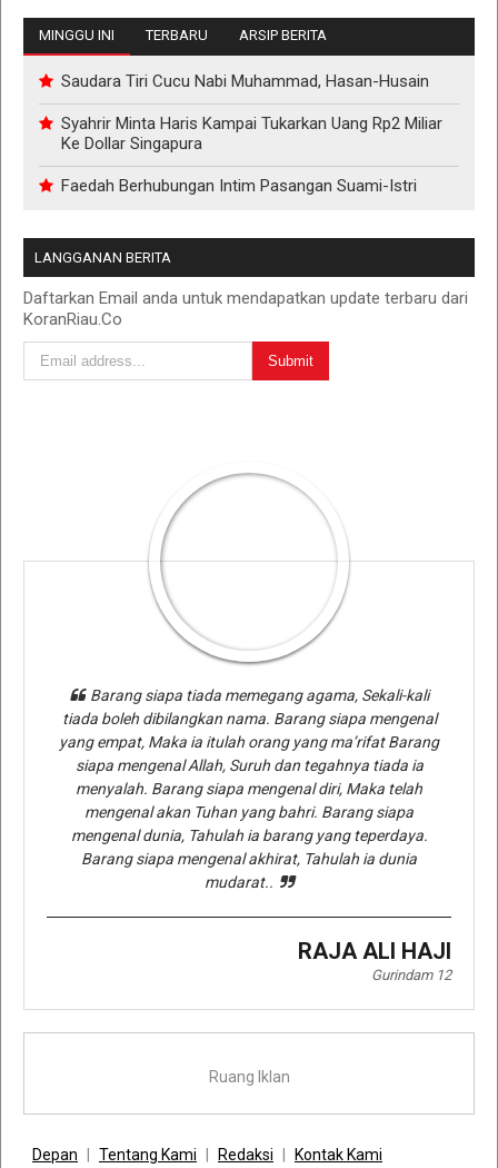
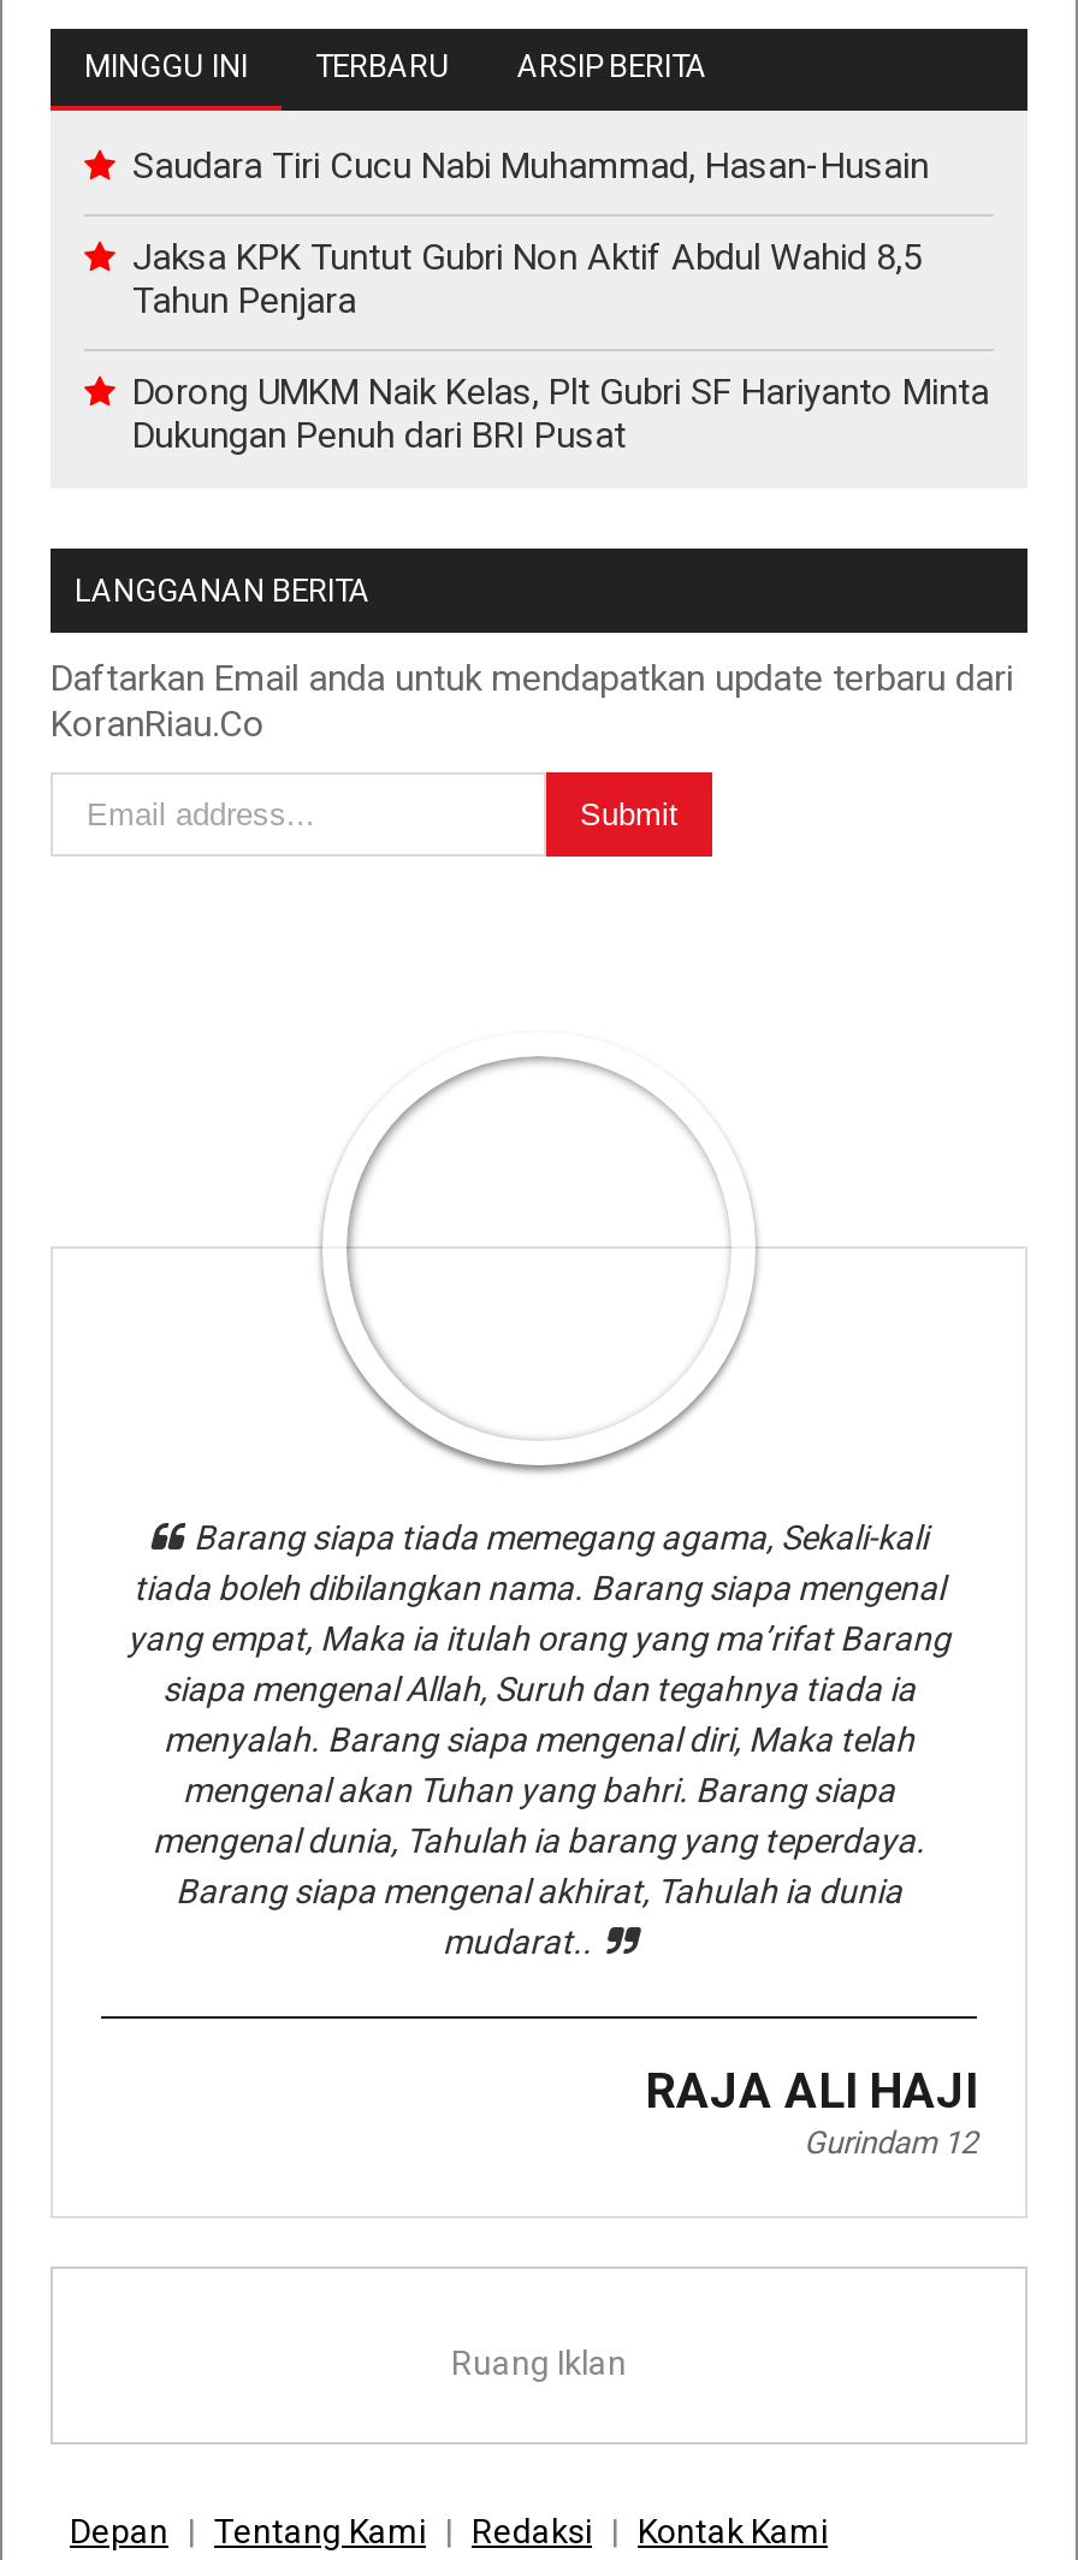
- Syahrir Minta Haris Kampai Tukarkan Uang Rp2 Miliar
- Ke Dollar Singapura
+ Jaksa KPK Tuntut Gubri Non Aktif Abdul Wahid 8,5
+ Tahun Penjara

- Faedah Berhubungan Intim Pasangan Suami-Istri
+ Dorong UMKM Naik Kelas, Plt Gubri SF Hariyanto Minta
+ Dukungan Penuh dari BRI Pusat
